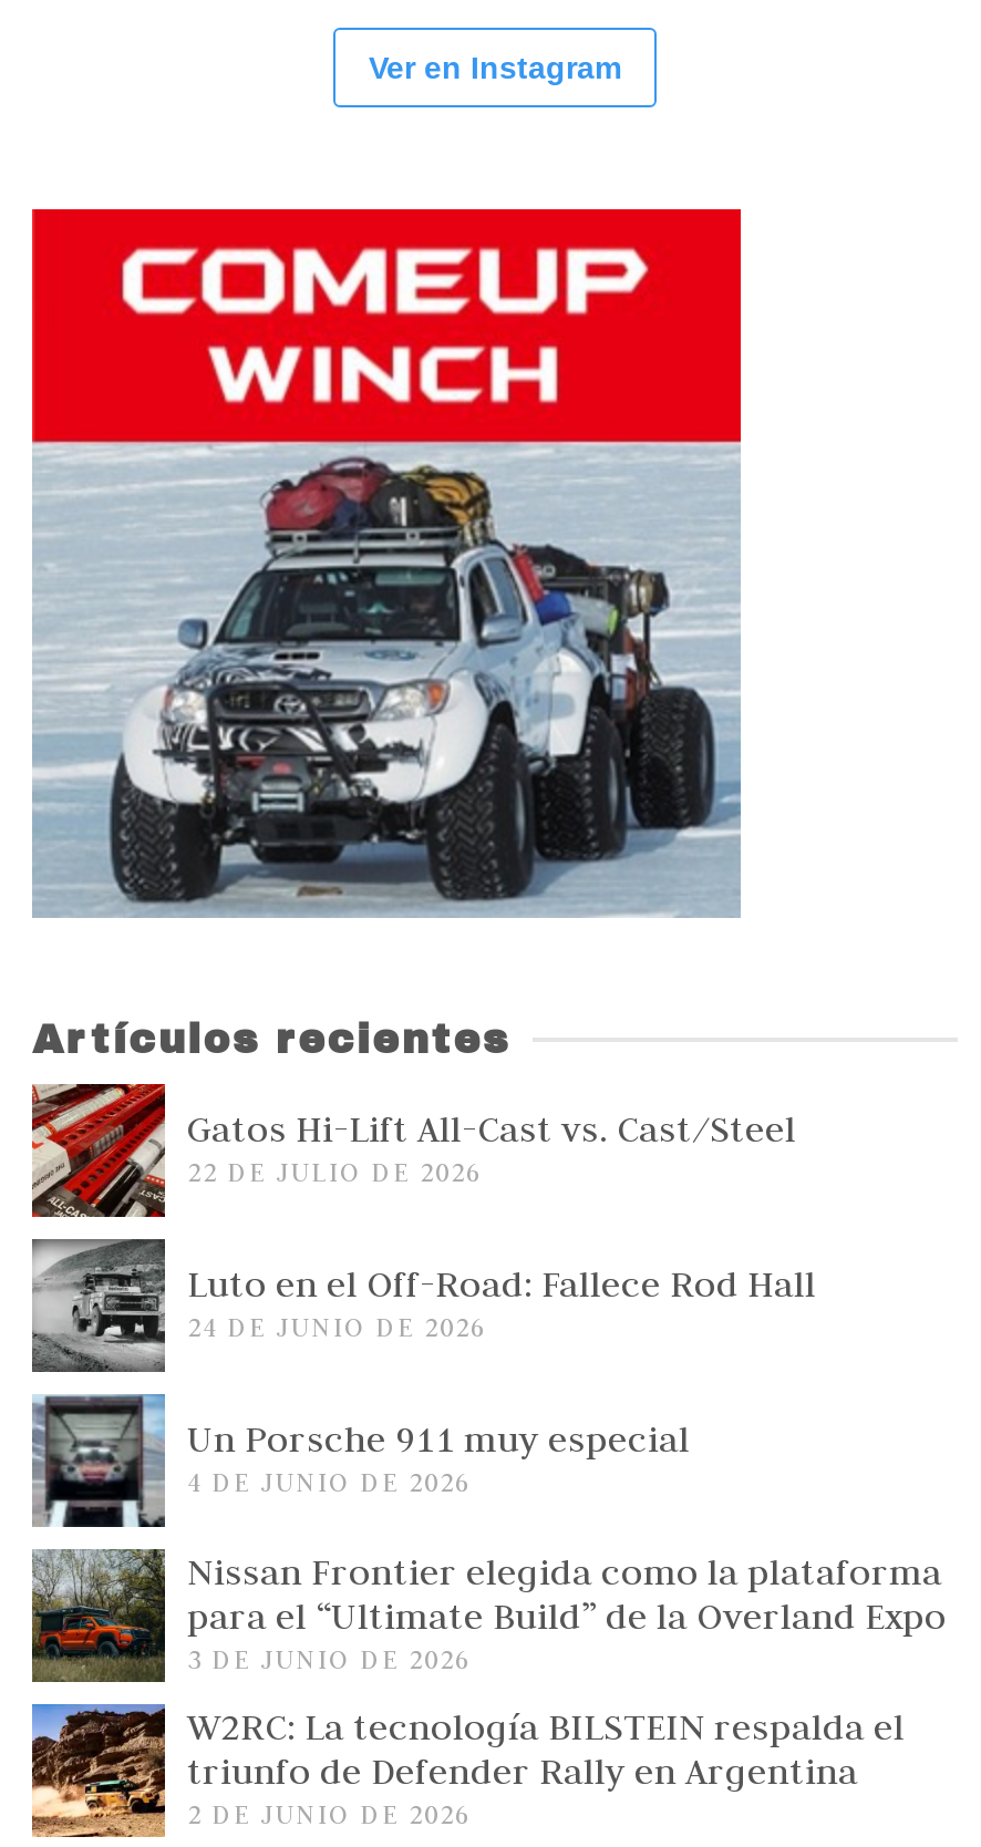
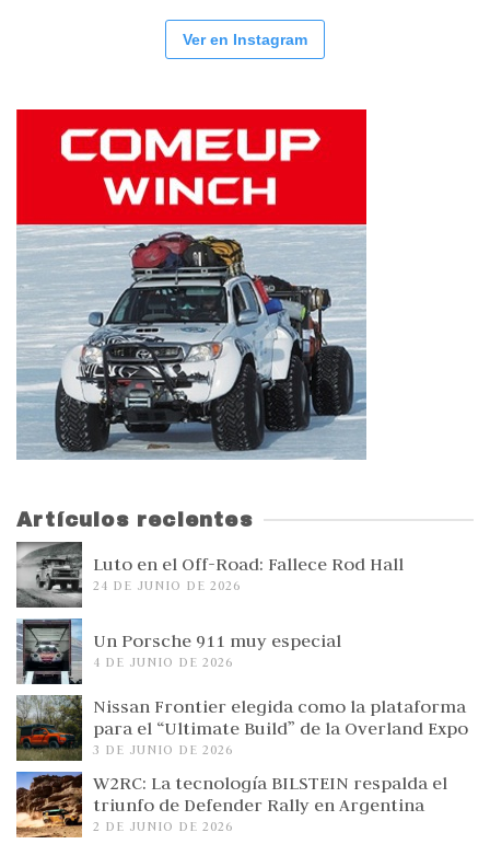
- [image]
- Gatos Hi-Lift All-Cast vs. Cast/Steel
- 22 DE JULIO DE 2026
